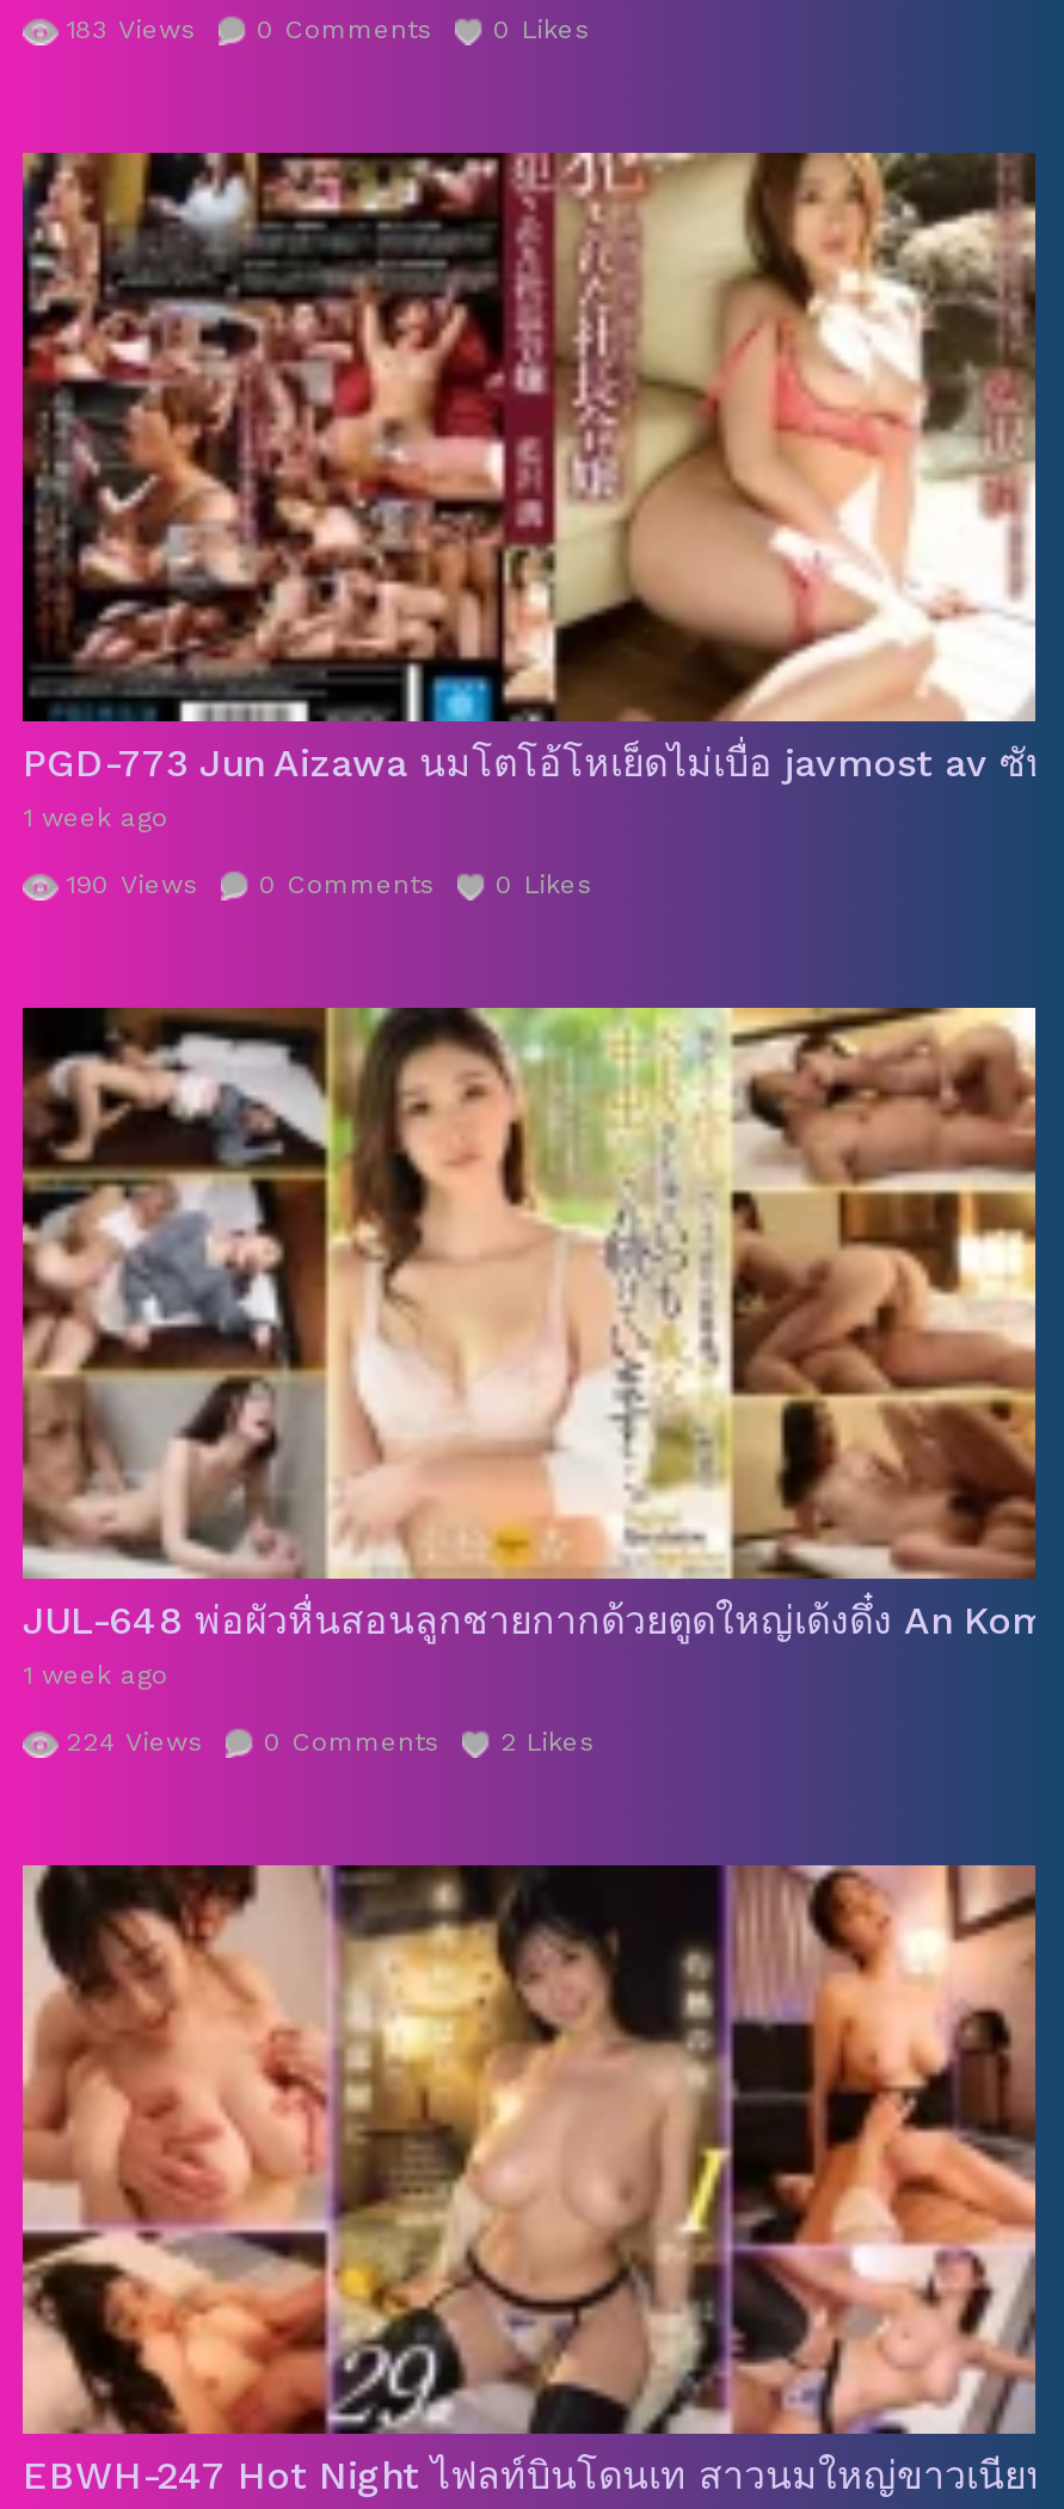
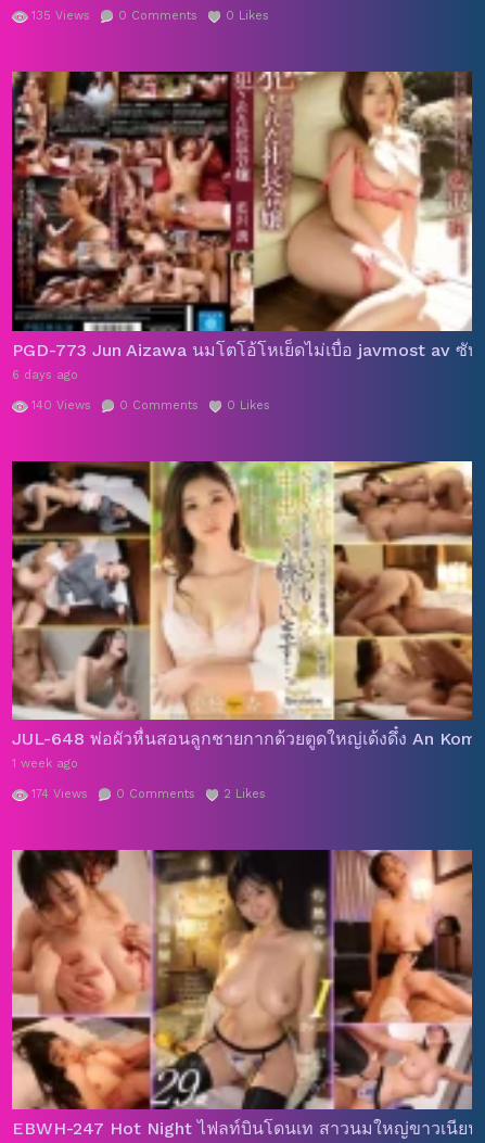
- 183 Views 0 Comments 0 Likes
+ 135 Views 0 Comments 0 Likes

- 1 week ago
+ 6 days ago

- 190 Views
+ 140 Views

- 224 Views 0 Comments 2 Likes
+ 174 Views 0 Comments 2 Likes
